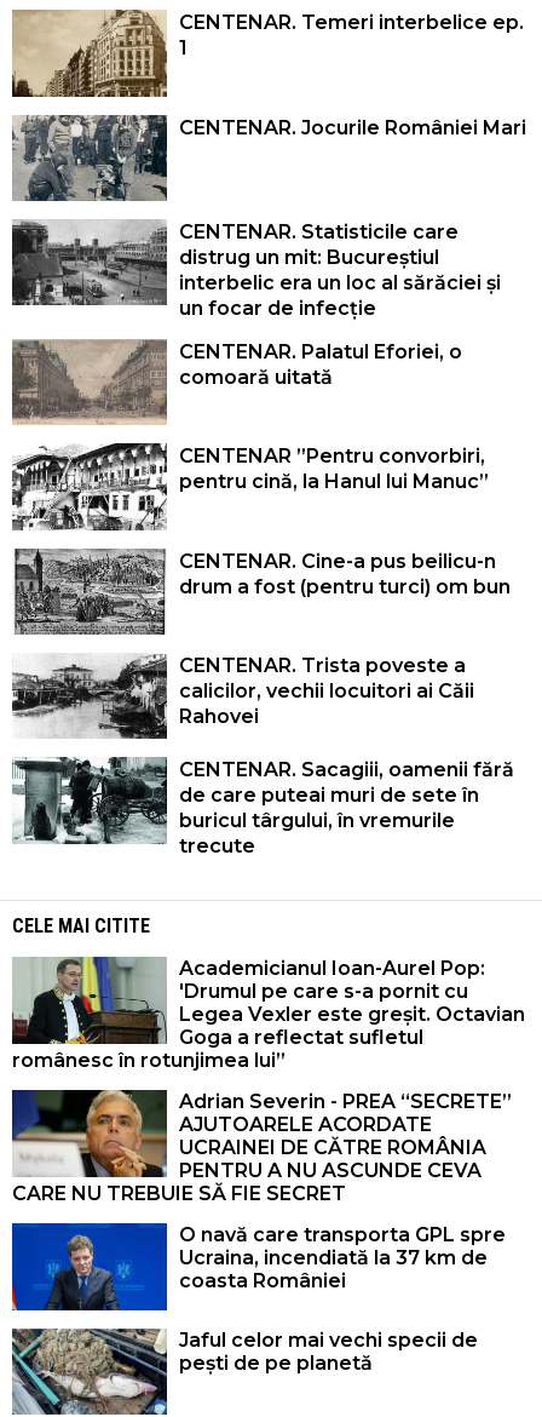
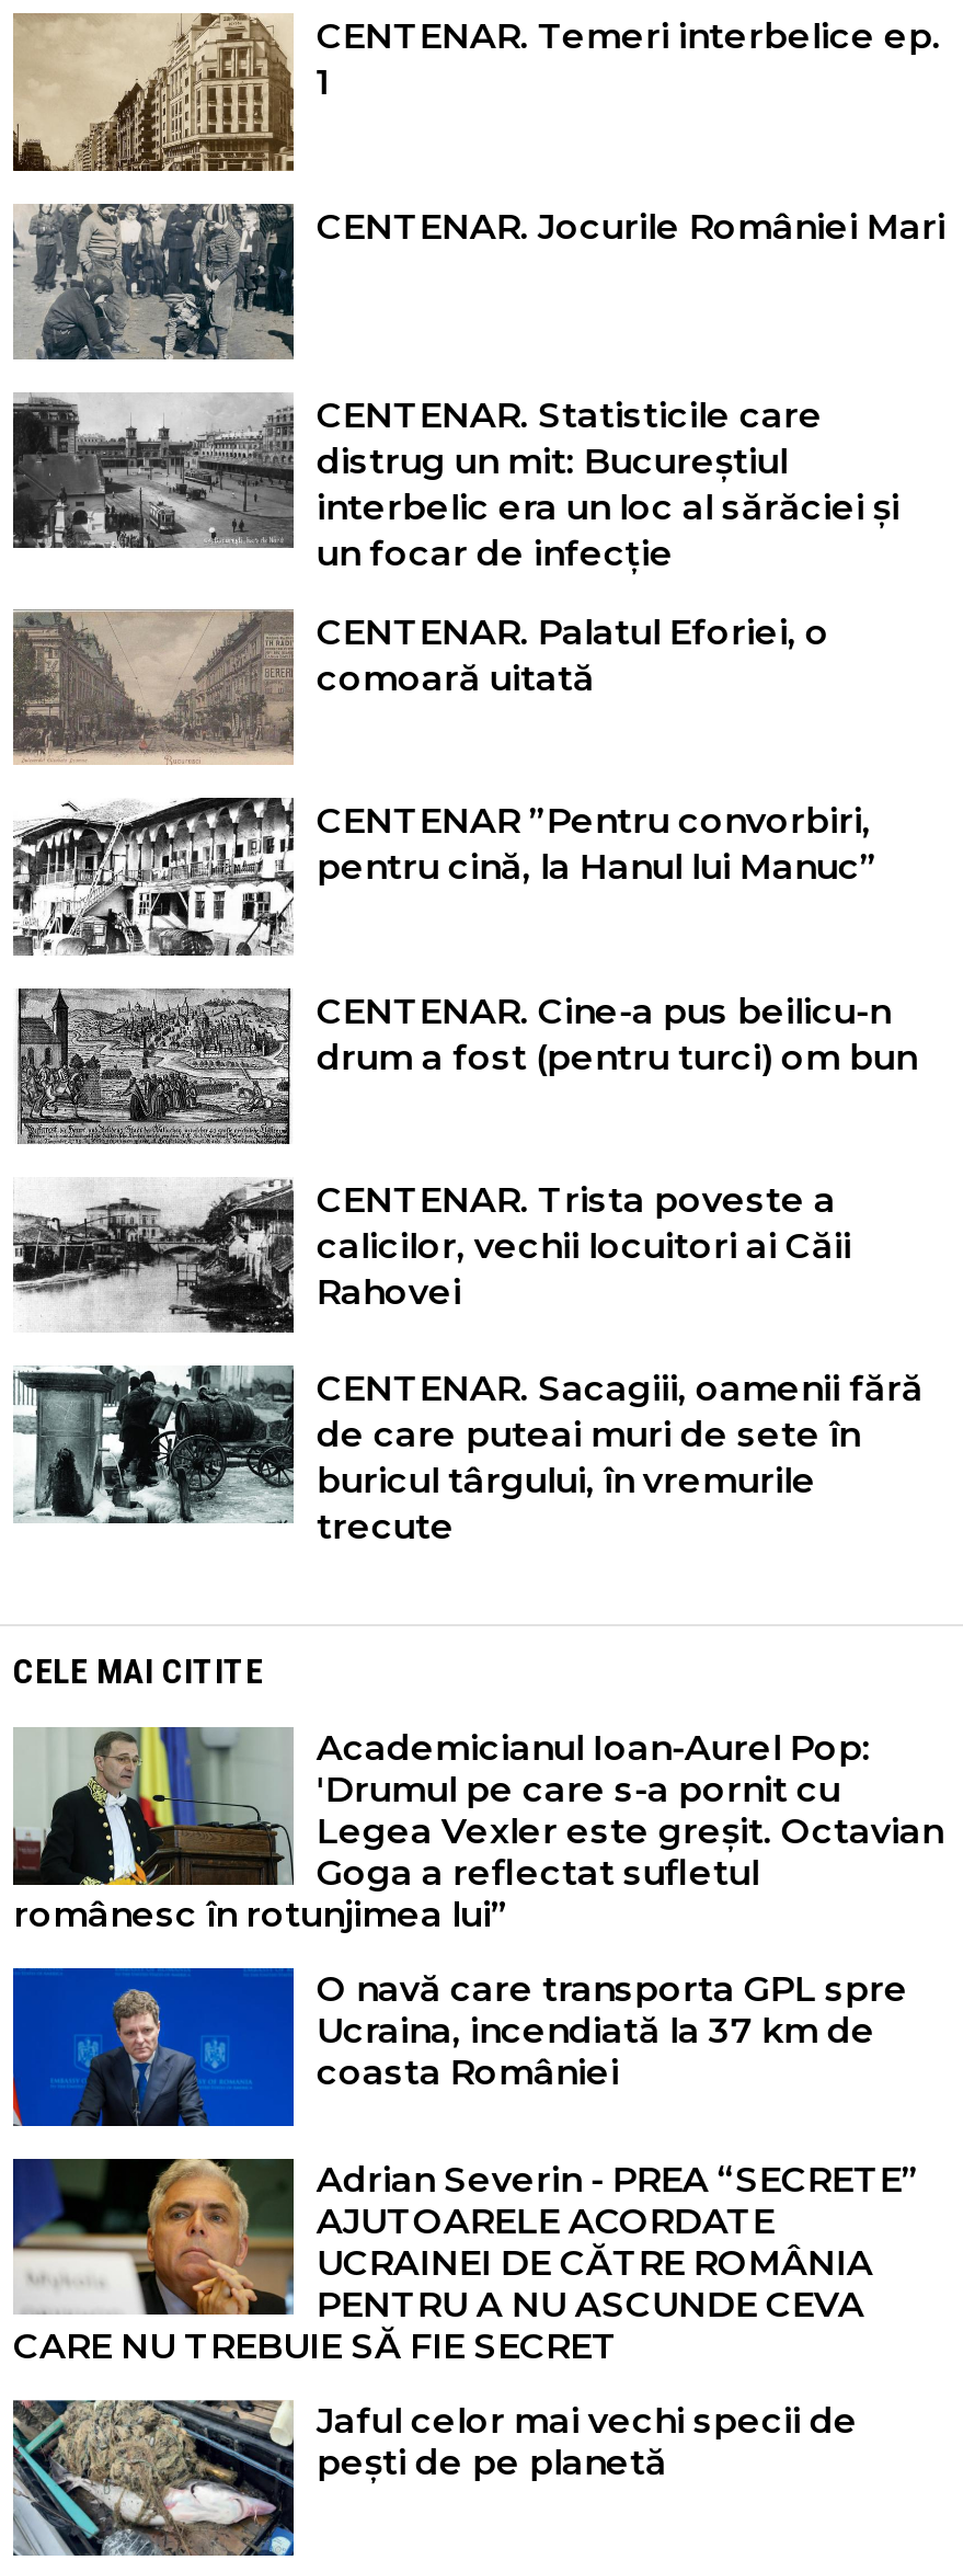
moved down: [image] | Adrian Severin - PREA “SECRETE” | AJUTOARELE ACORDATE | UCRAINEI DE CĂTRE ROMÂNIA | PENTRU A NU ASCUNDE CEVA | CARE NU TREBUIE SĂ FIE SECRET

moved up: [image] | O navă care transporta GPL spre | Ucraina, incendiată la 37 km de | coasta României
